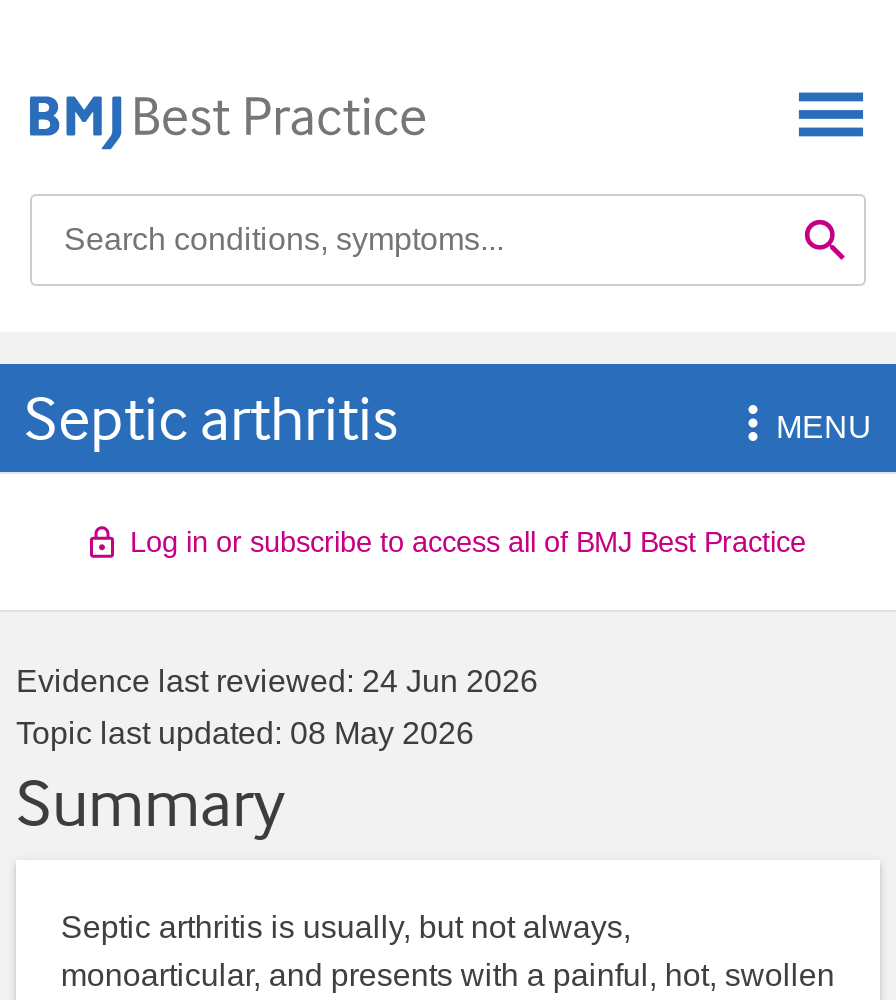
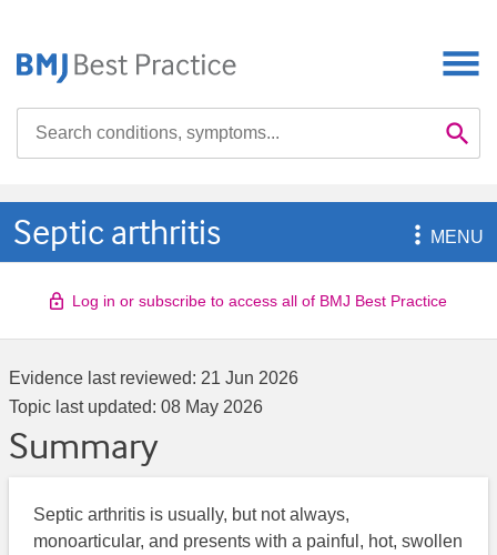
- Evidence last reviewed: 24 Jun 2026
+ Evidence last reviewed: 21 Jun 2026
